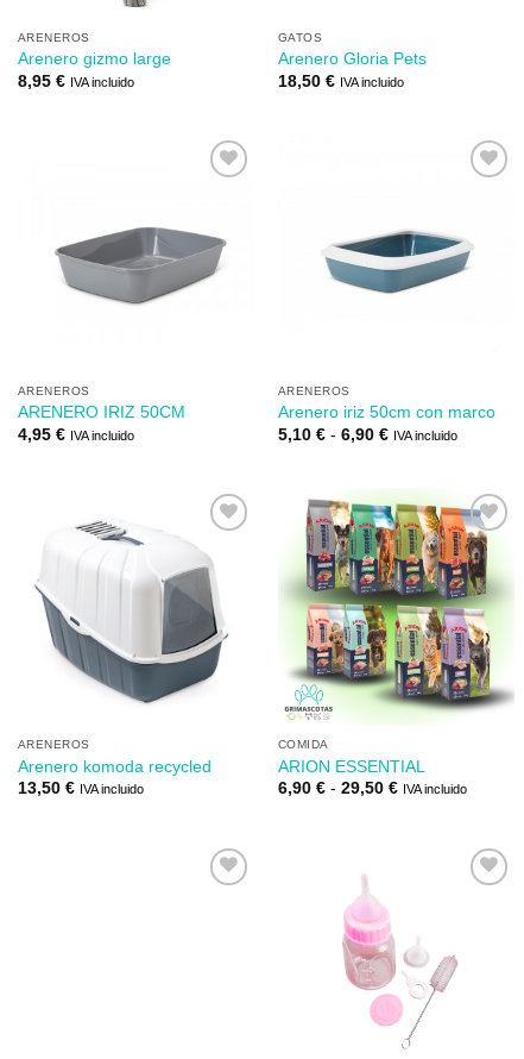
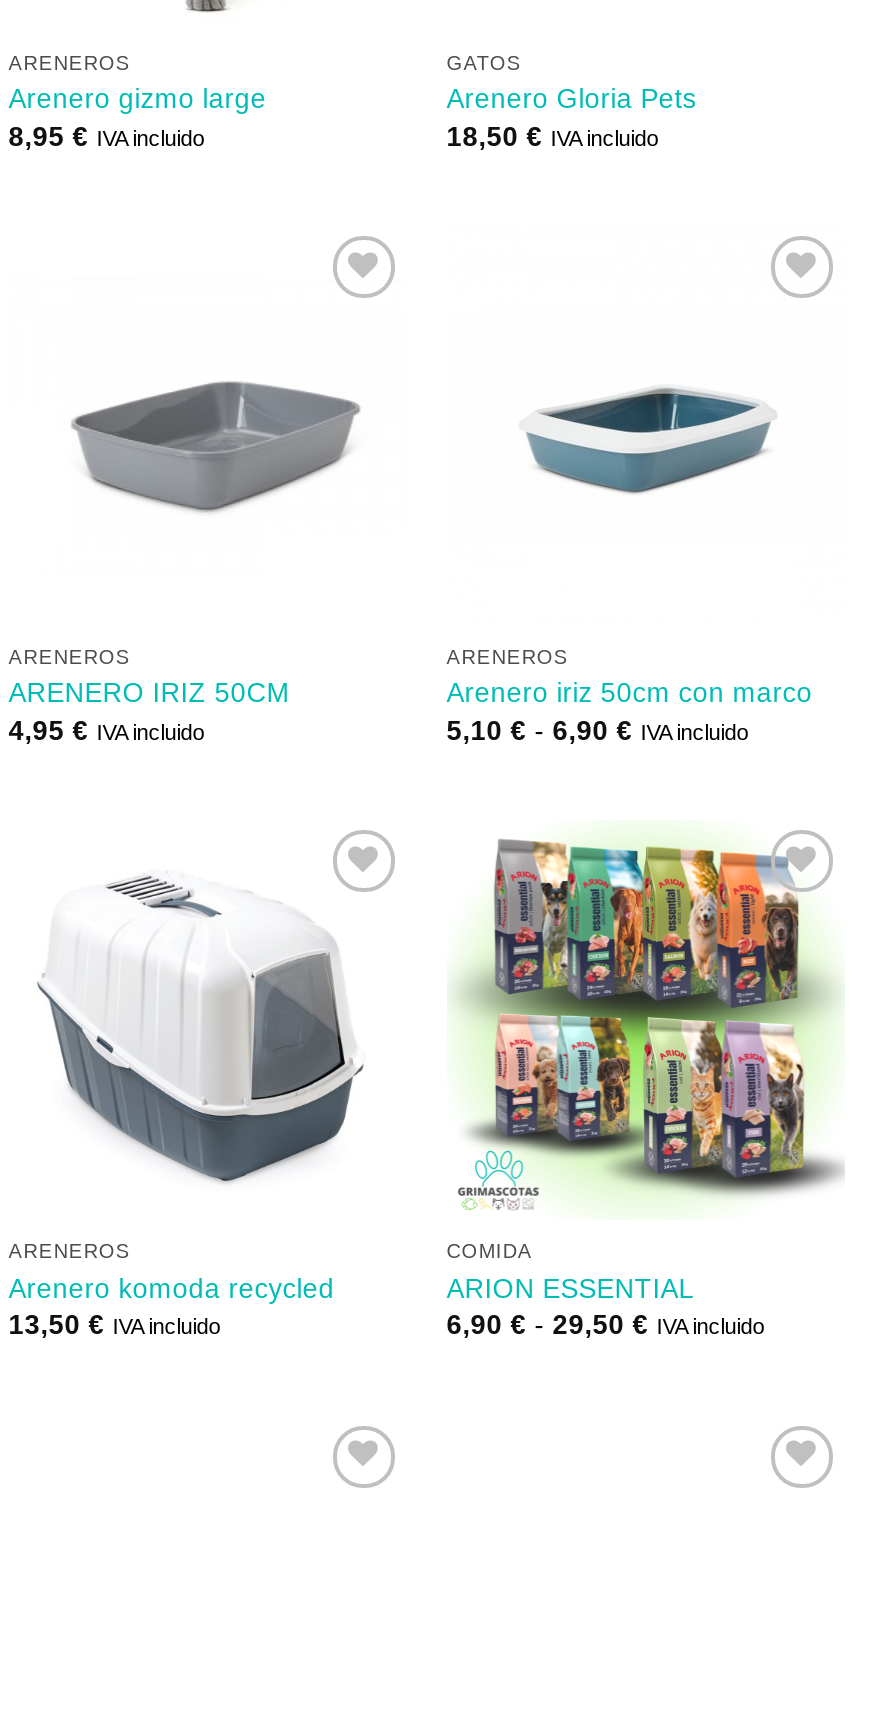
- [image]
